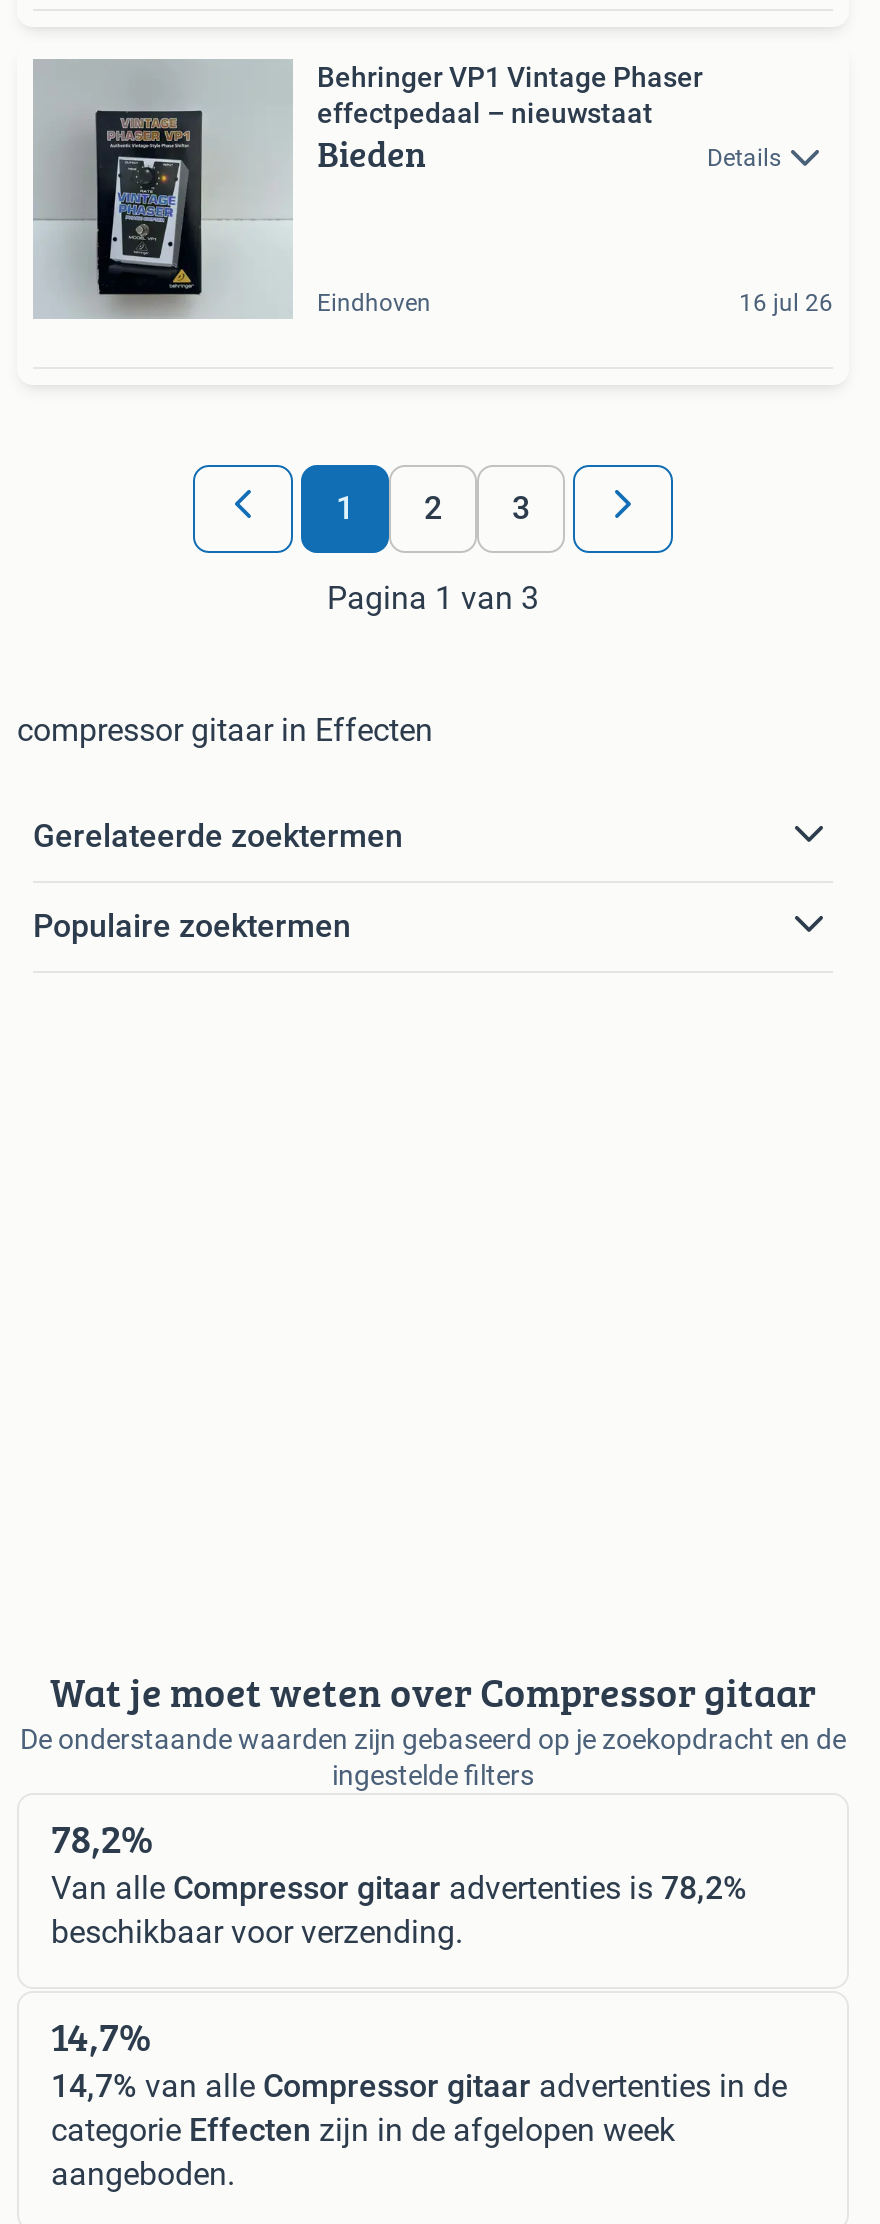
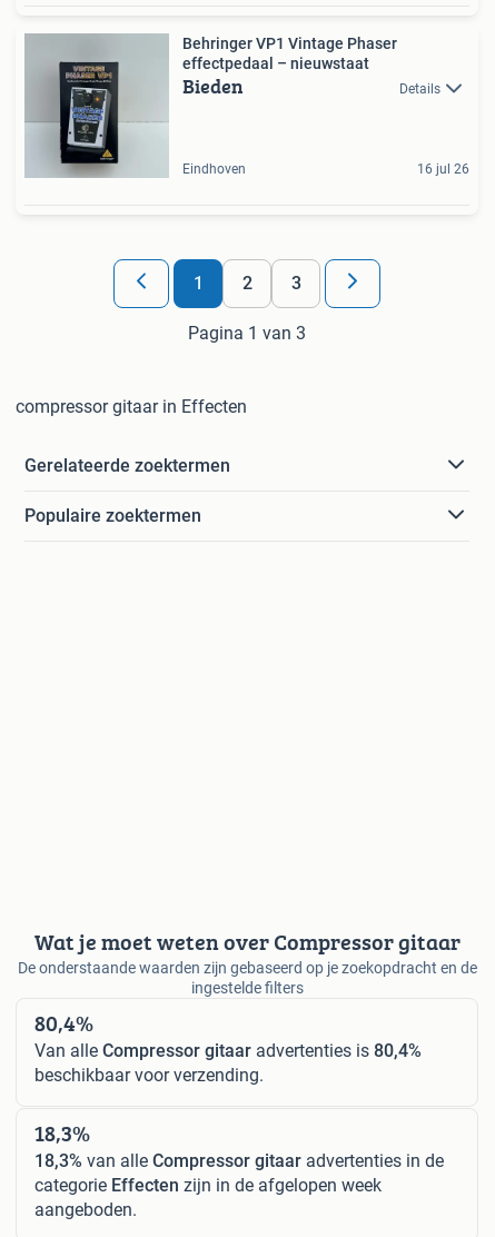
- 78,2%
+ 80,4%

- Van alle Compressor gitaar advertenties is 78,2%
+ Van alle Compressor gitaar advertenties is 80,4%

- 14,7%
+ 18,3%

- 14,7% van alle Compressor gitaar advertenties in de
+ 18,3% van alle Compressor gitaar advertenties in de
